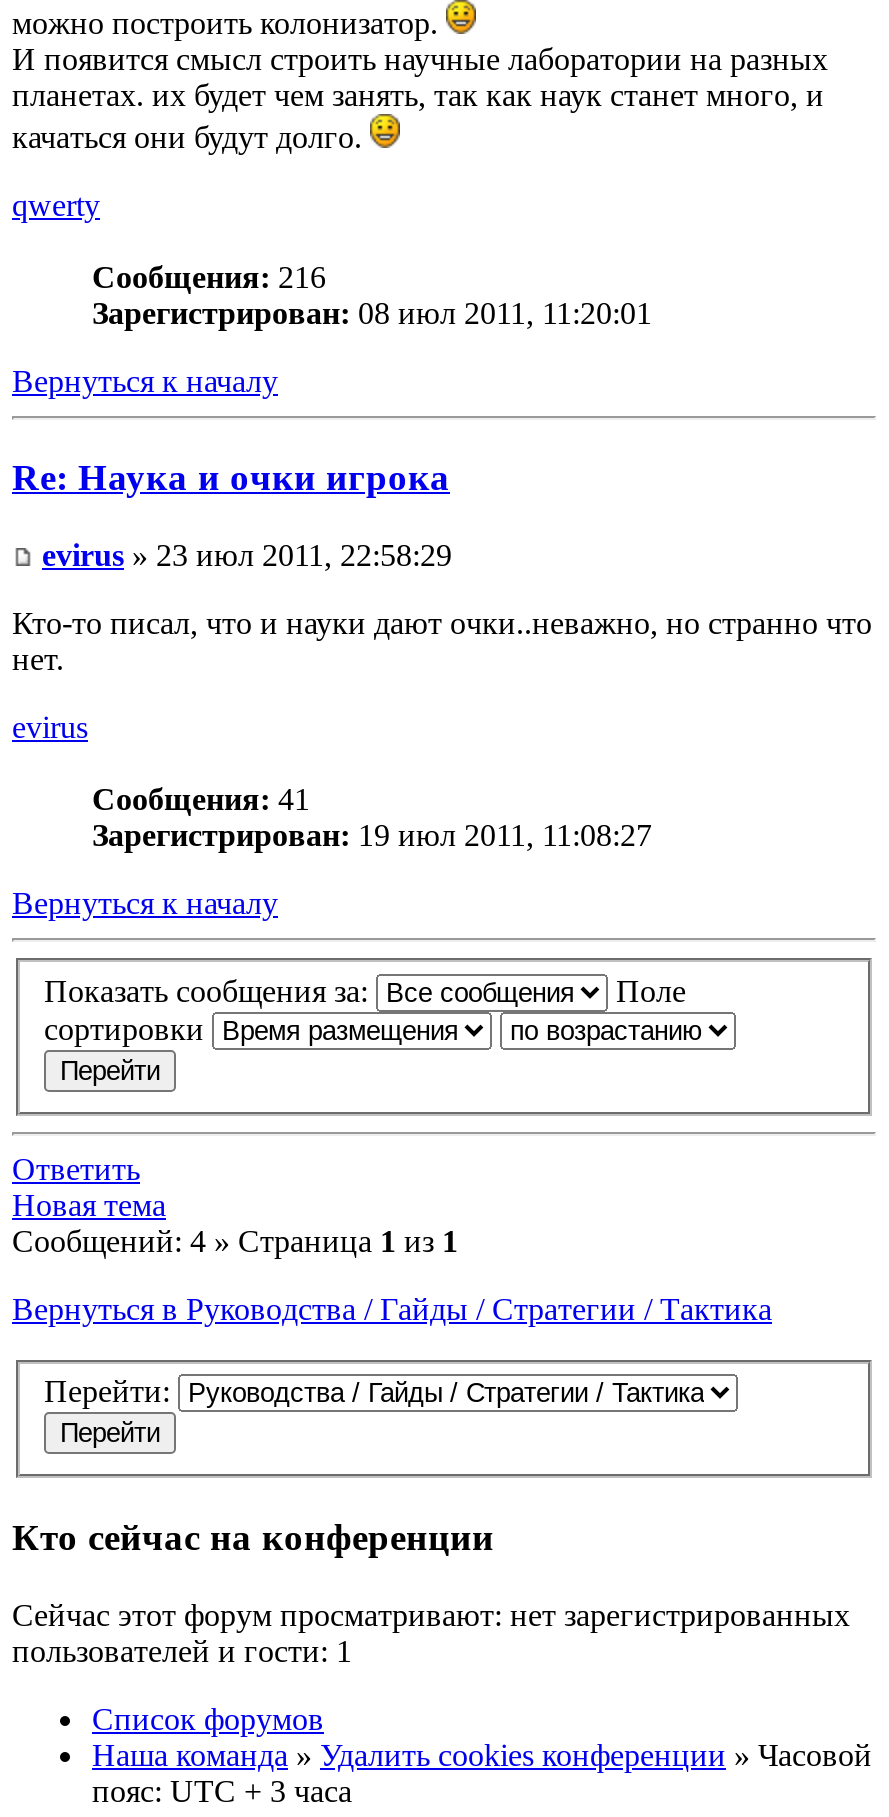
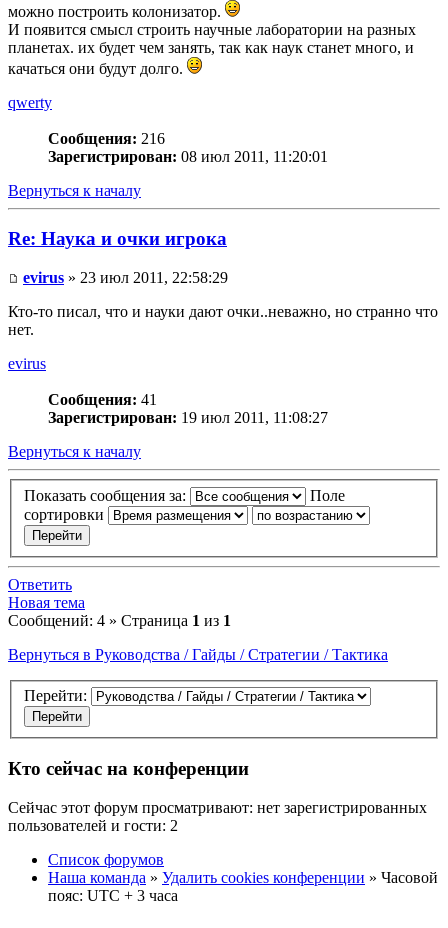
- пользователей и гости: 1
+ пользователей и гости: 2
